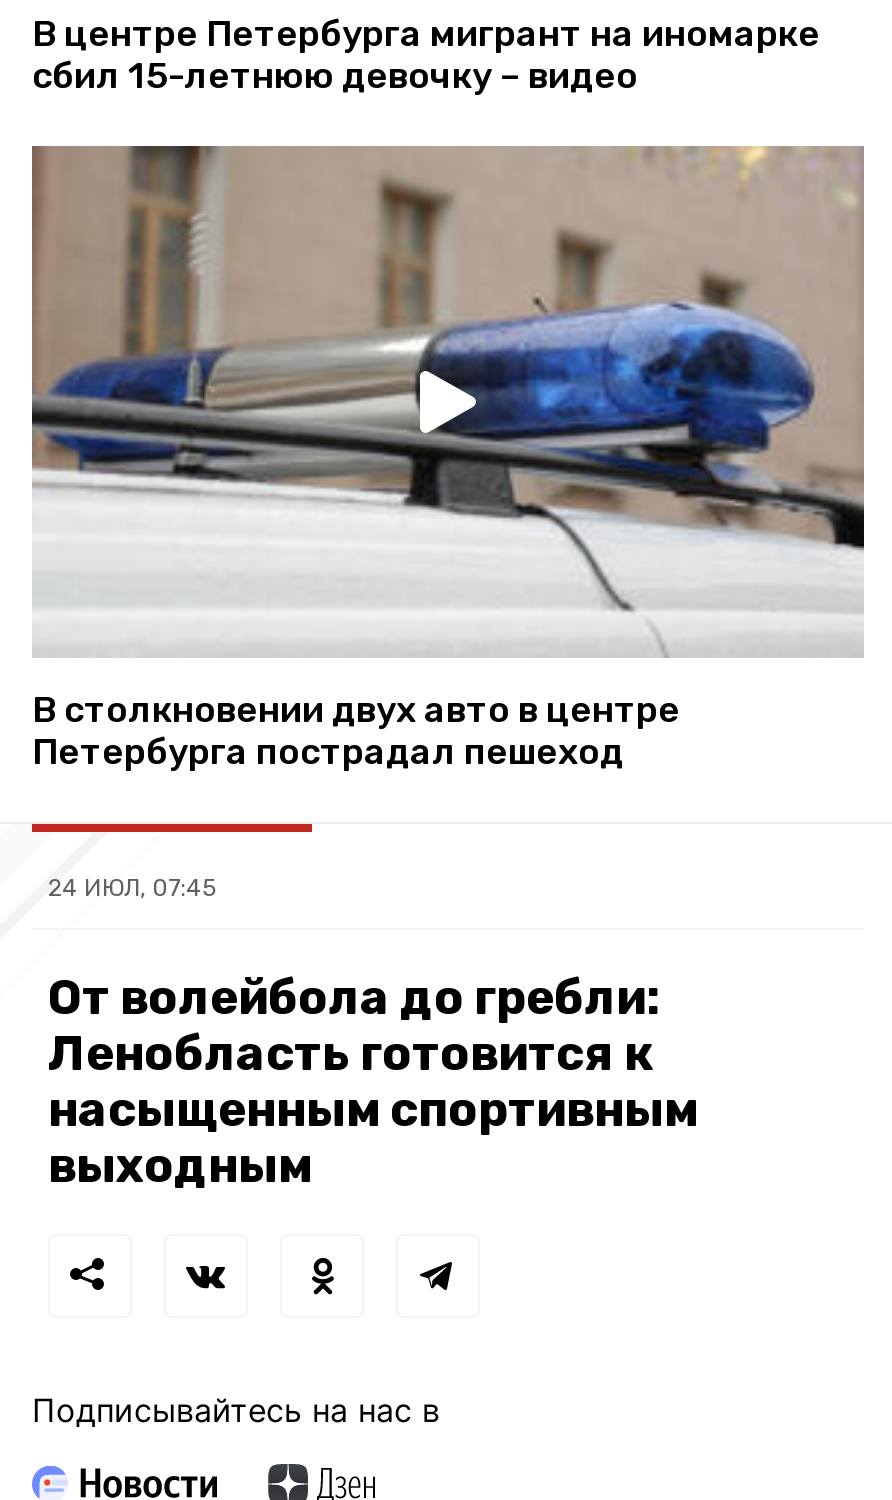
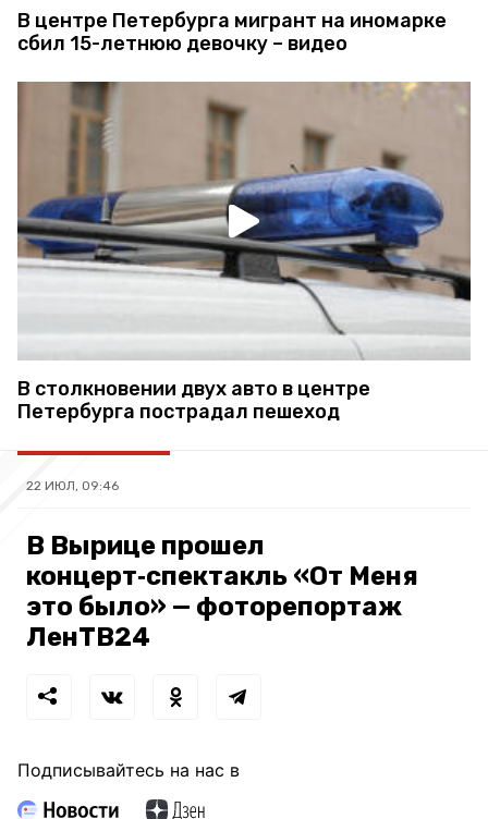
- 24 ИЮЛ, 07:45
+ 22 ИЮЛ, 09:46

- От волейбола до гребли:
- Ленобласть готовится к
- насыщенным спортивным
- выходным
+ В Вырице прошел
+ концерт‑спектакль «От Меня
+ это было» — фоторепортаж
+ ЛенТВ24
